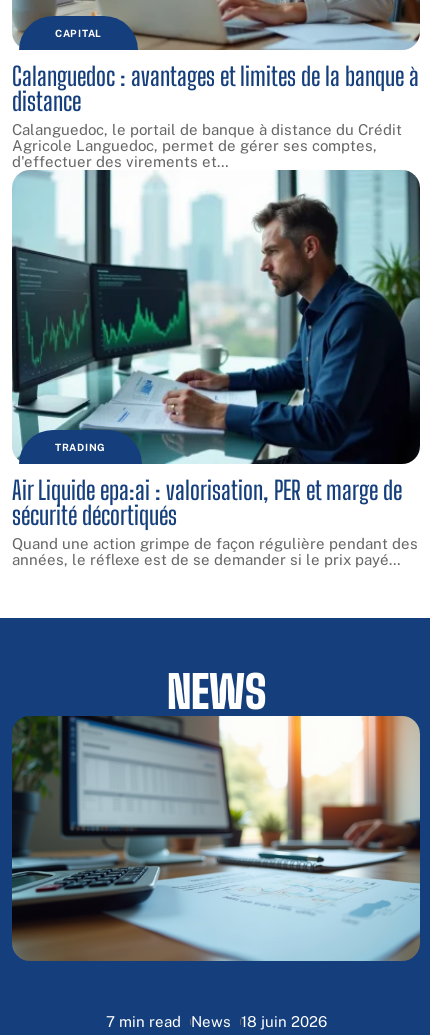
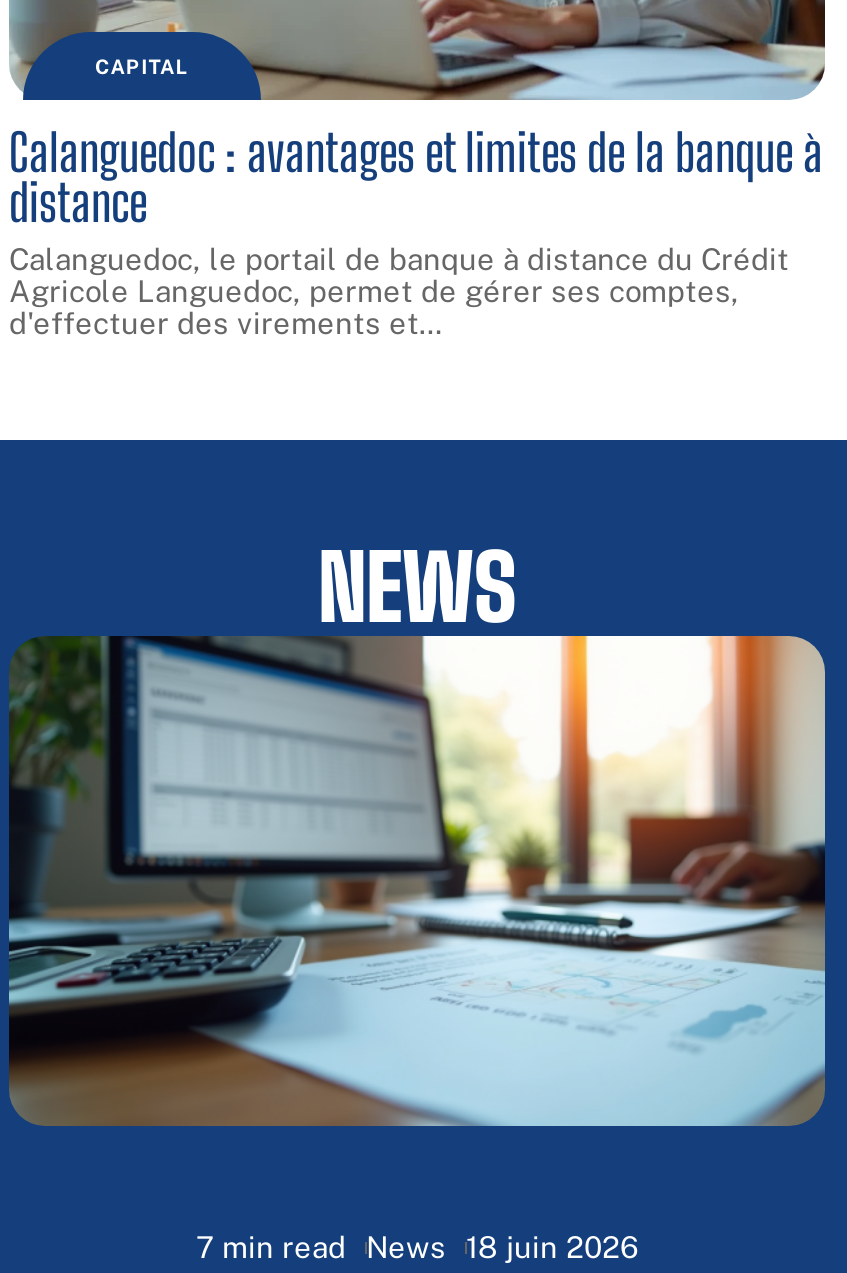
- [image]
- TRADING
- Air Liquide epa:ai : valorisation, PER et marge de
- sécurité décortiqués
- Quand une action grimpe de façon régulière pendant des
- années, le réflexe est de se demander si le prix payé…
